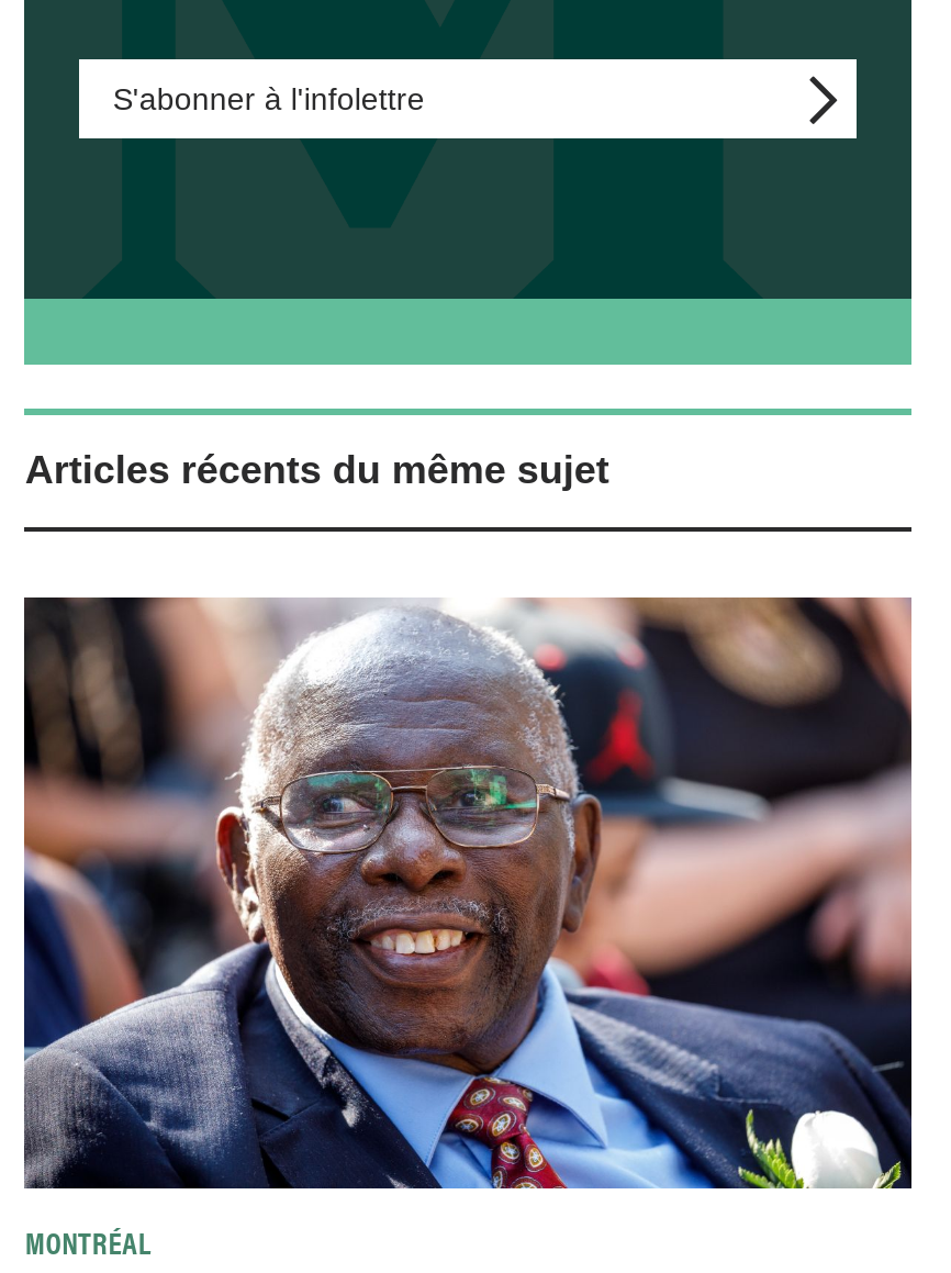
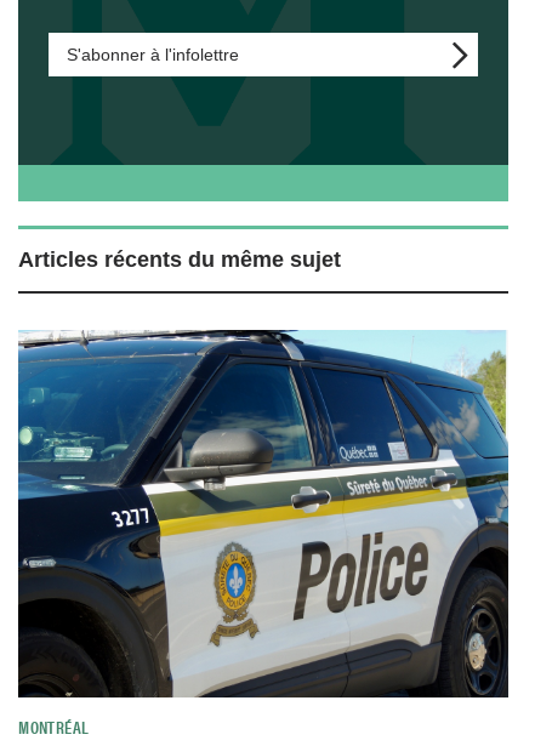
- [image]
+ [image]
